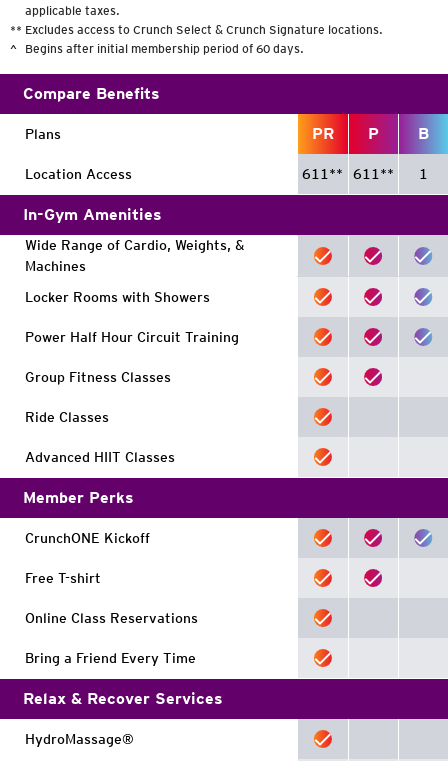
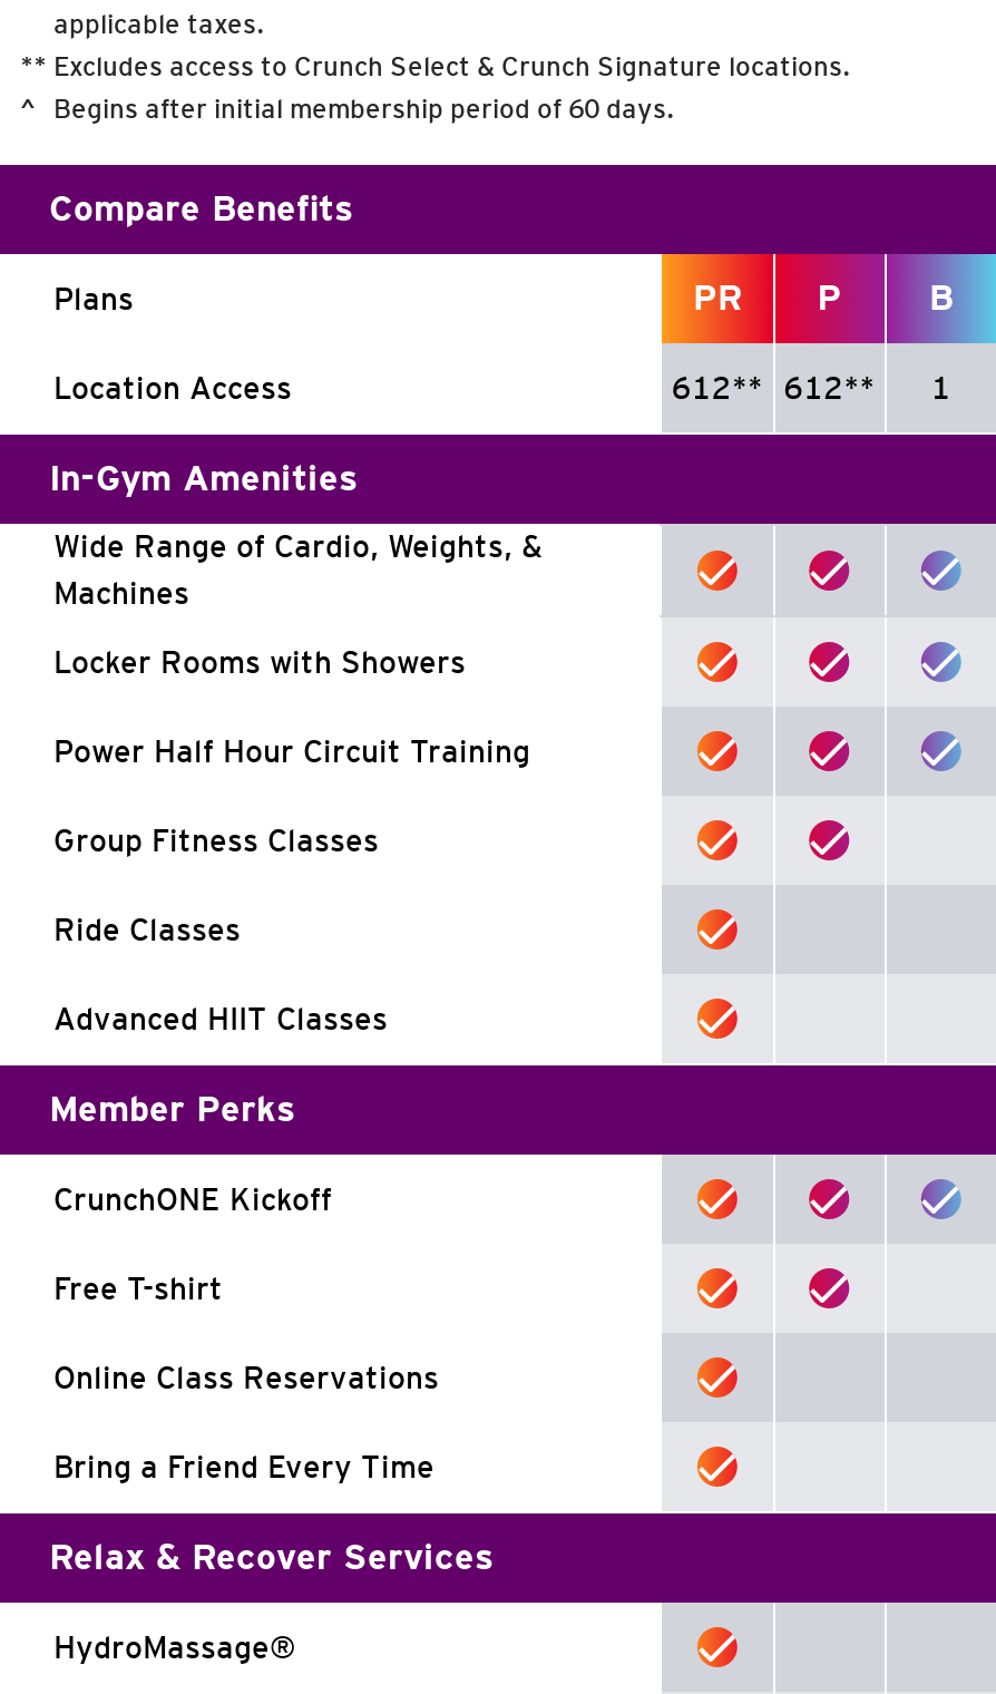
- 611** 611** 1
+ 612** 612** 1
